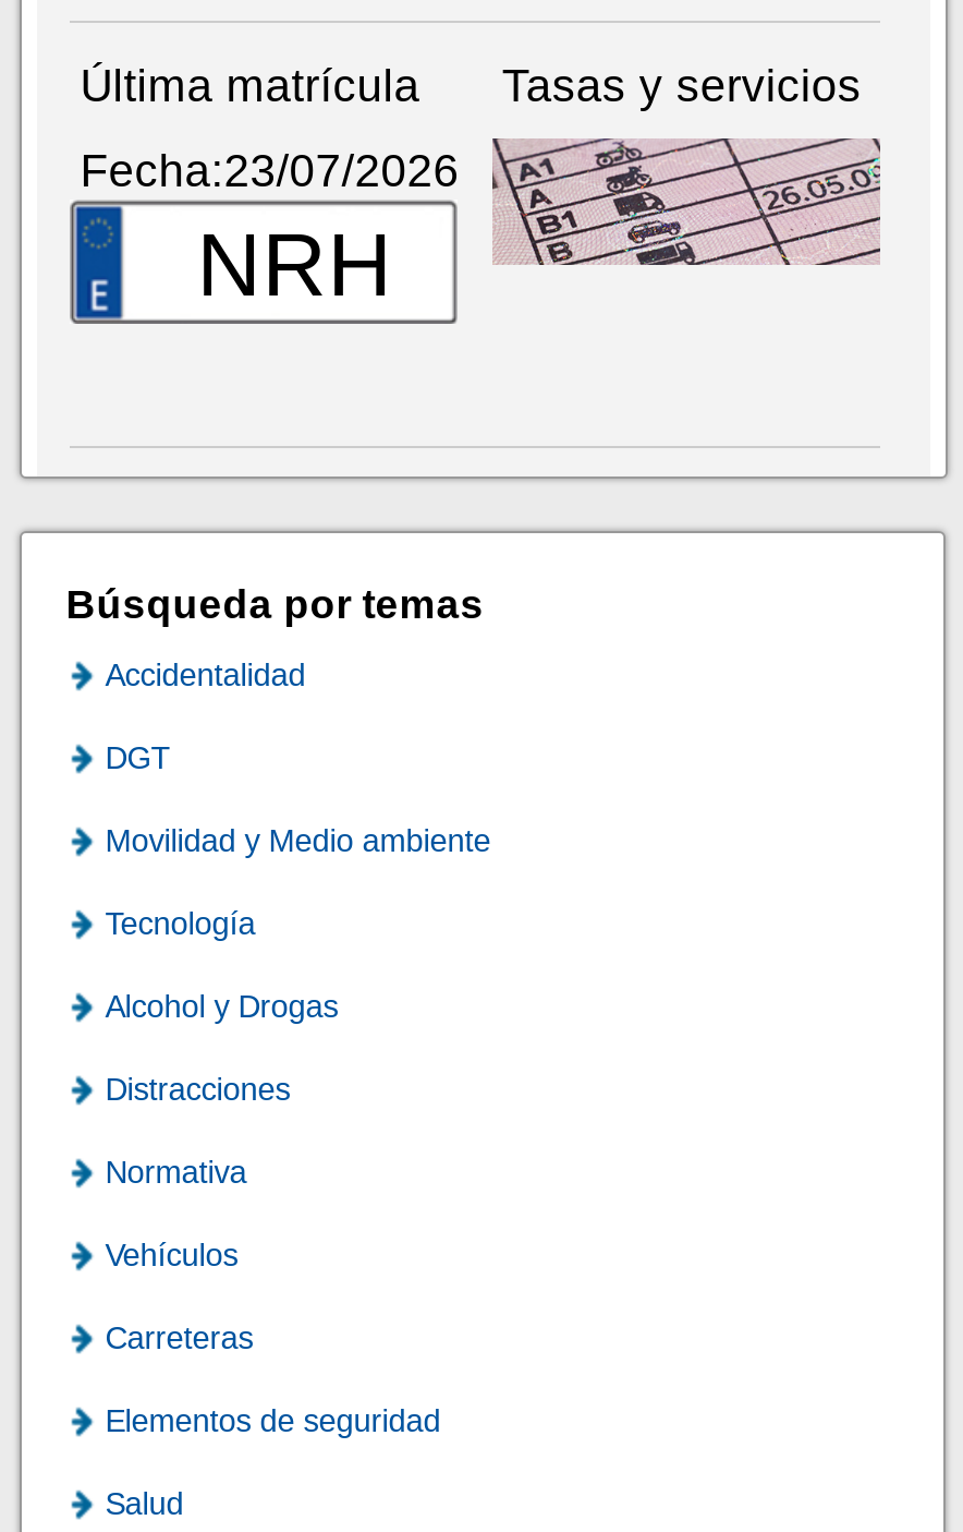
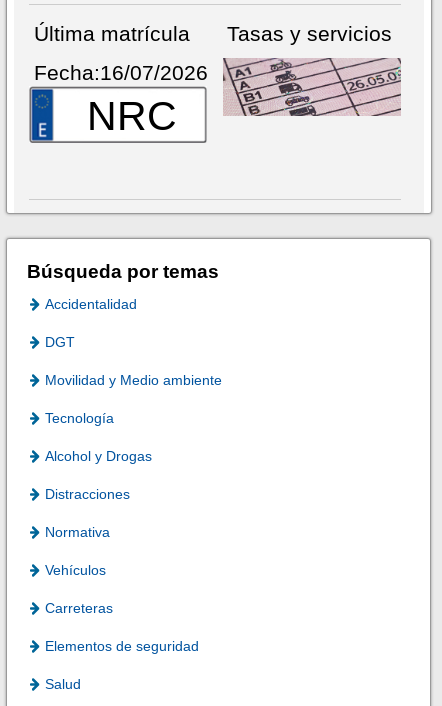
- Fecha:23/07/2026
- NRH
+ Fecha:16/07/2026
+ NRC
